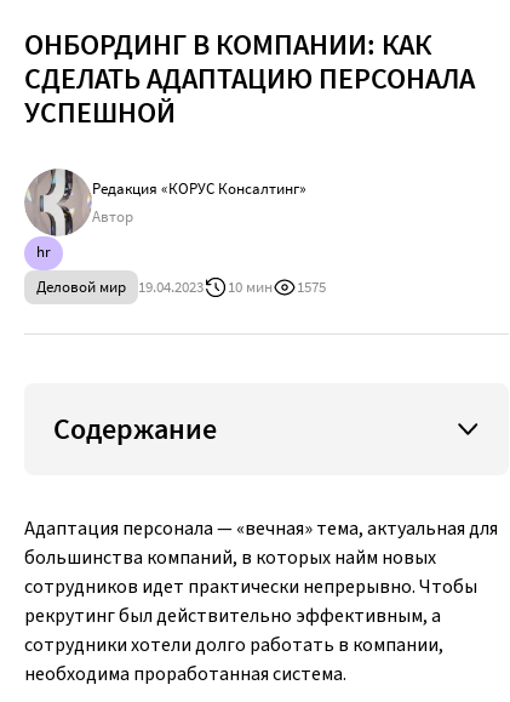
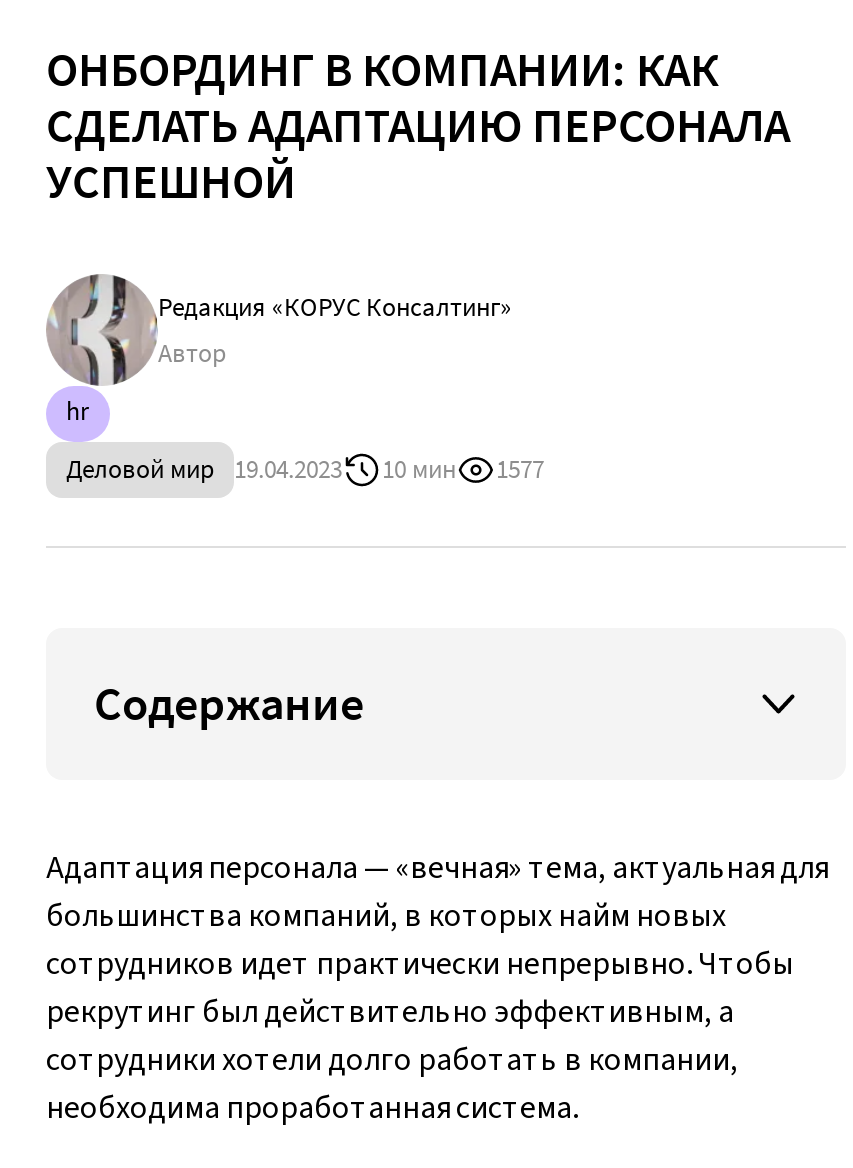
- 1575
+ 1577
